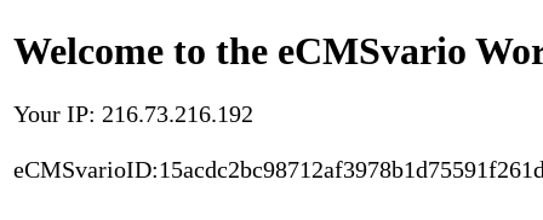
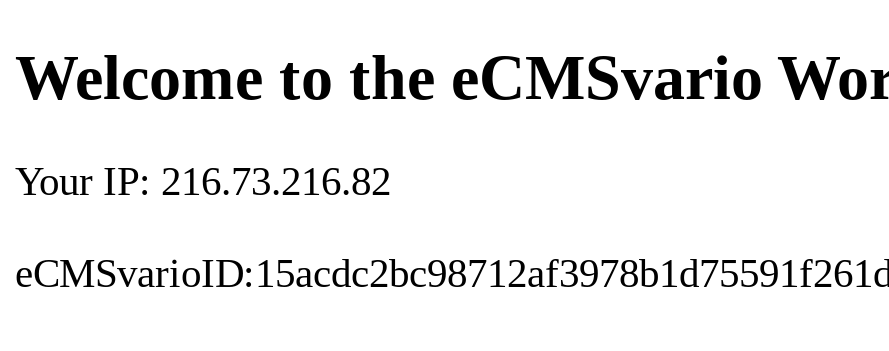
- Your IP: 216.73.216.192
+ Your IP: 216.73.216.82
